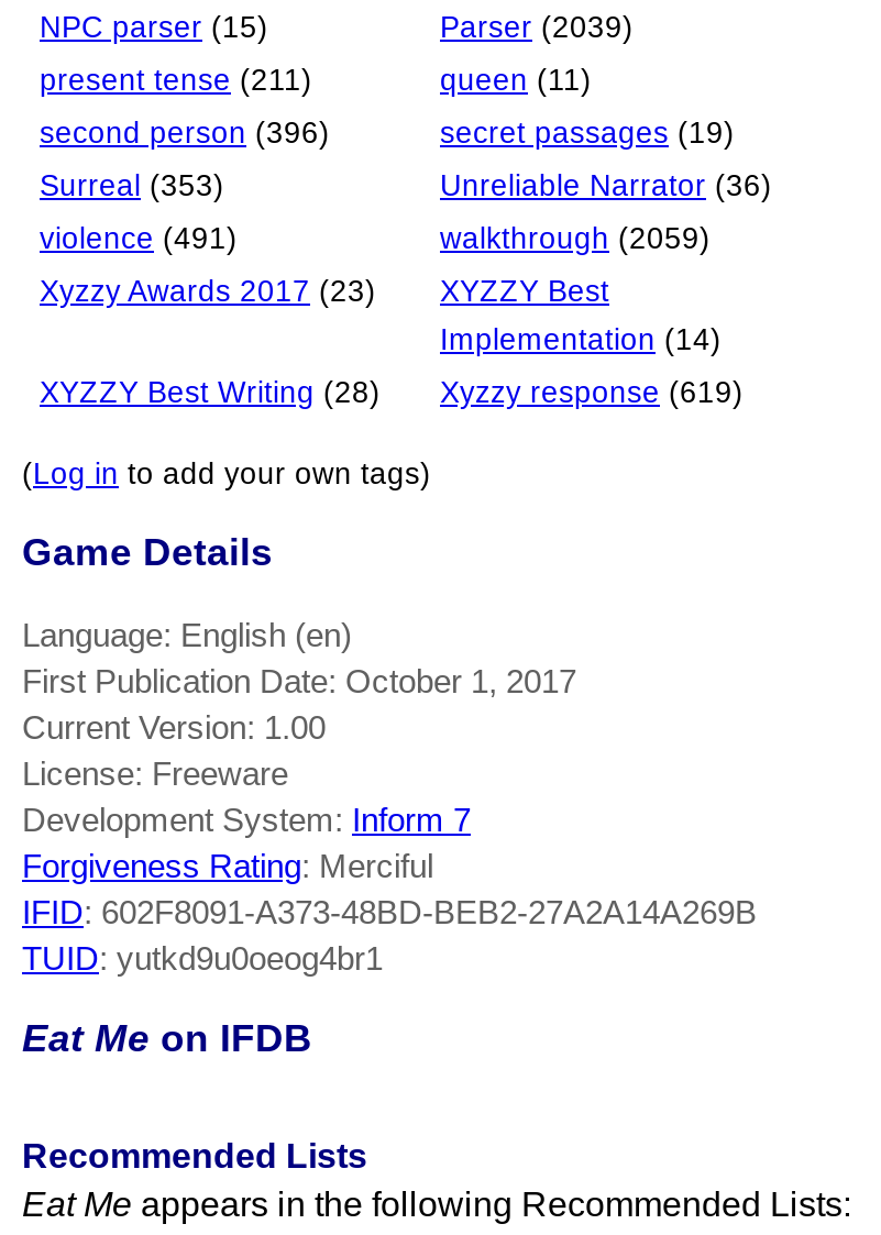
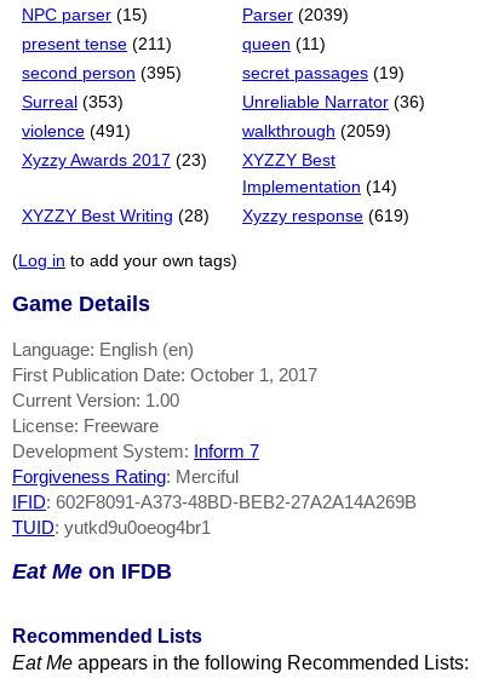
- second person (396)
+ second person (395)
